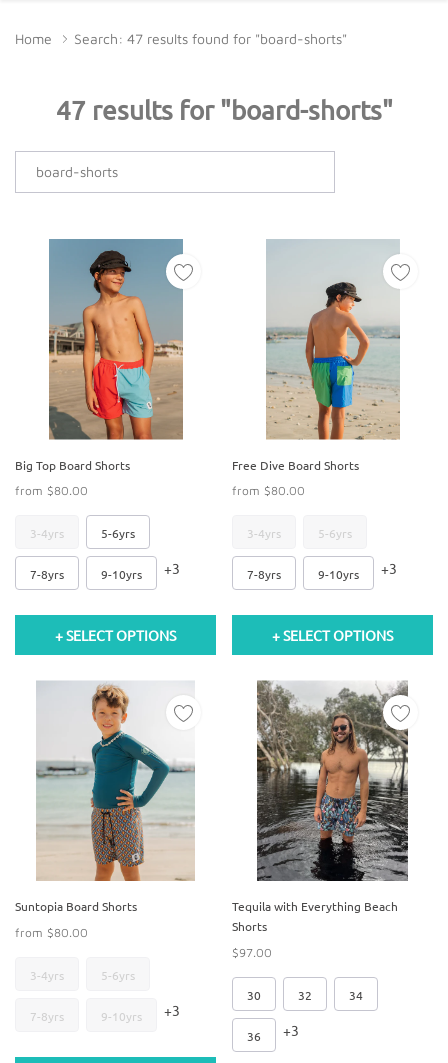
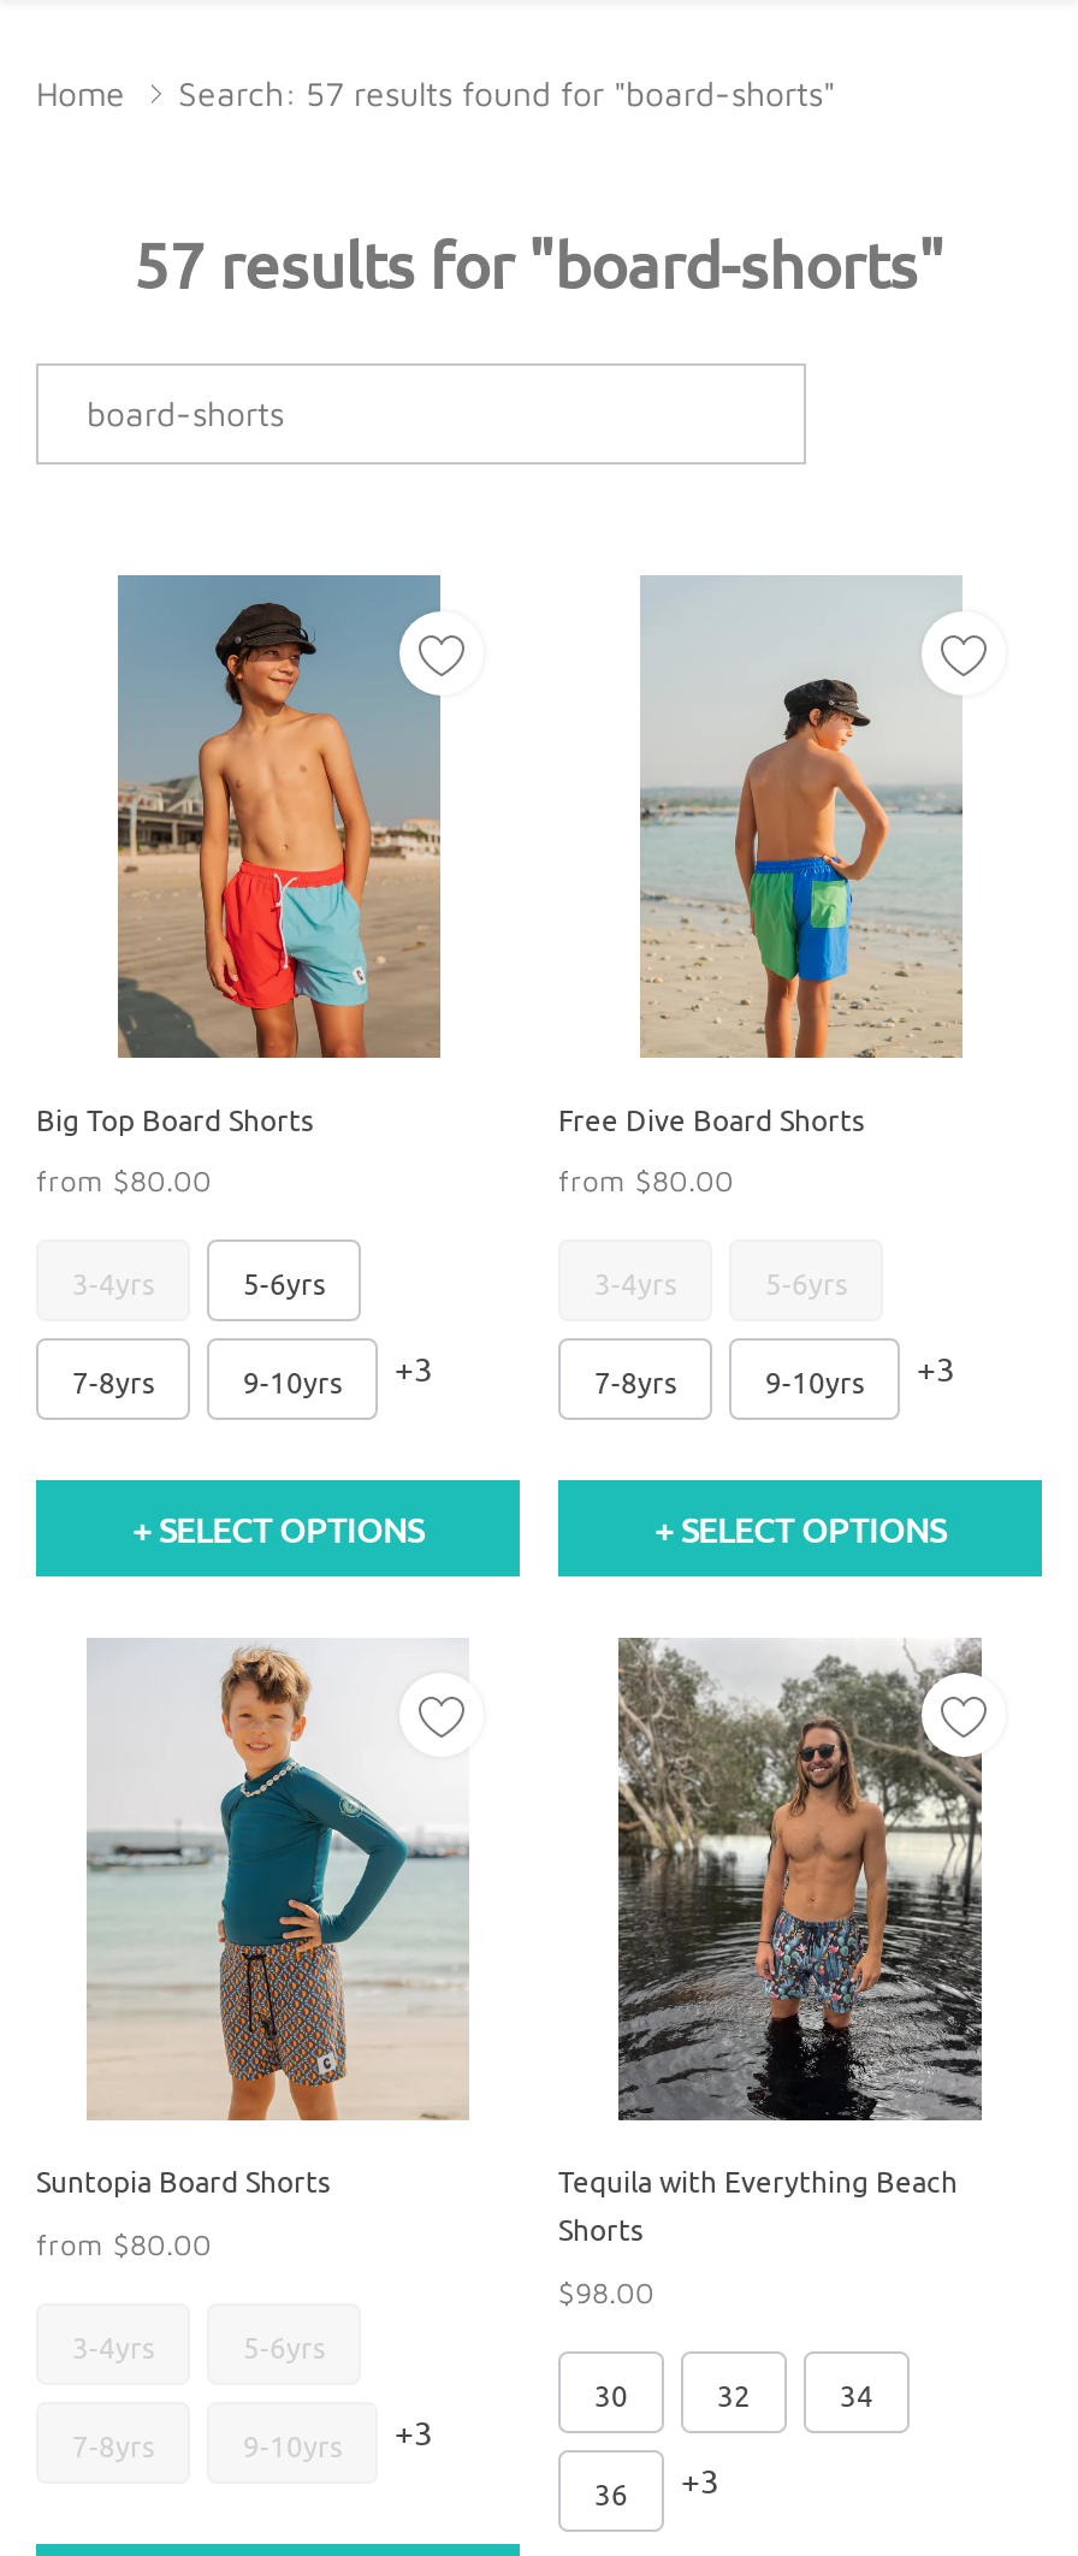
- Search: 47 results found for "board-shorts"
+ Search: 57 results found for "board-shorts"

- 47 results for "board-shorts"
+ 57 results for "board-shorts"

- $97.00
+ $98.00
